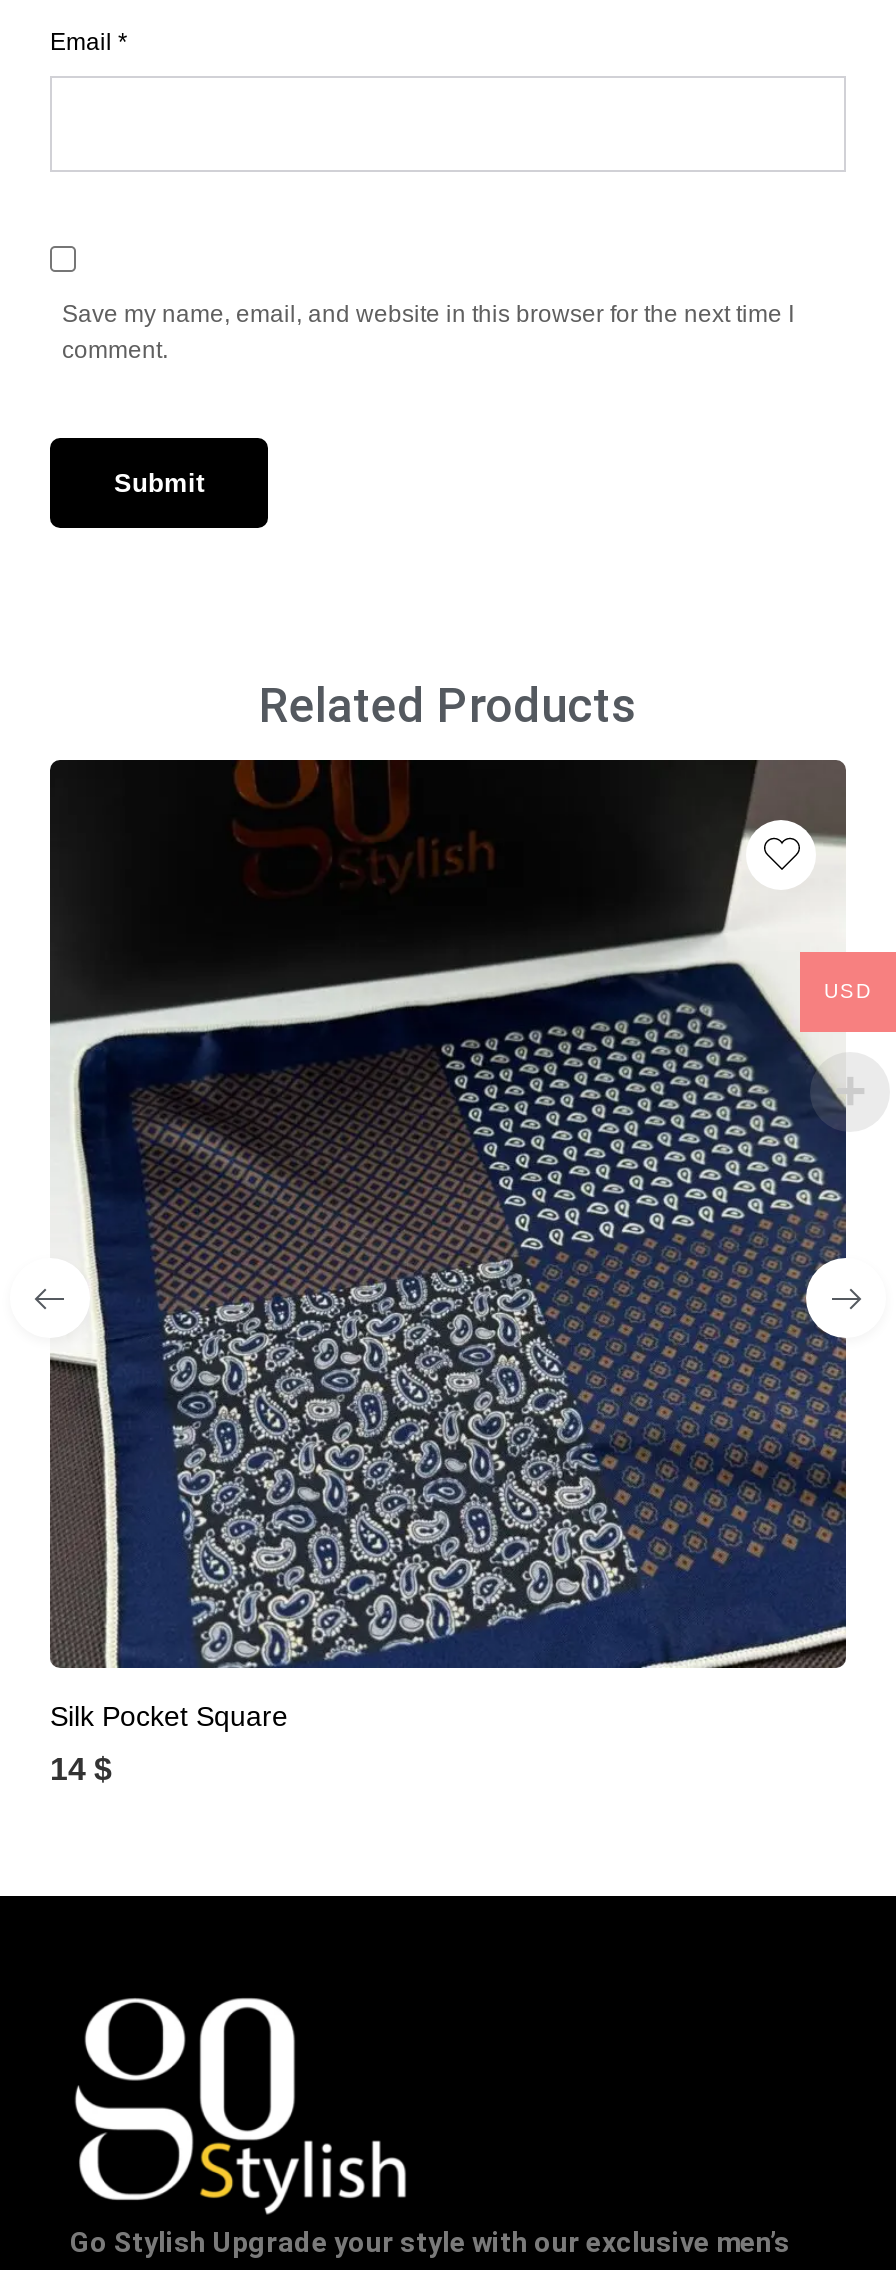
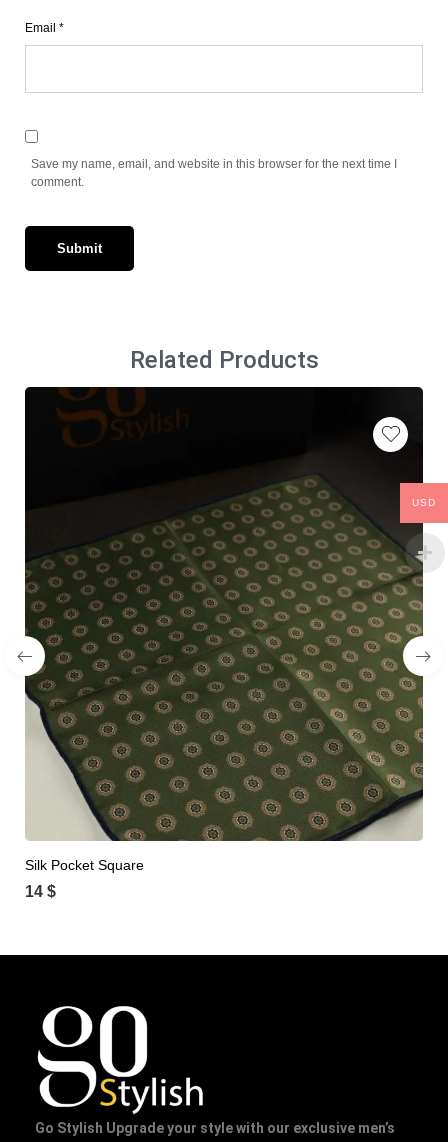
- [image]
+ [image]
